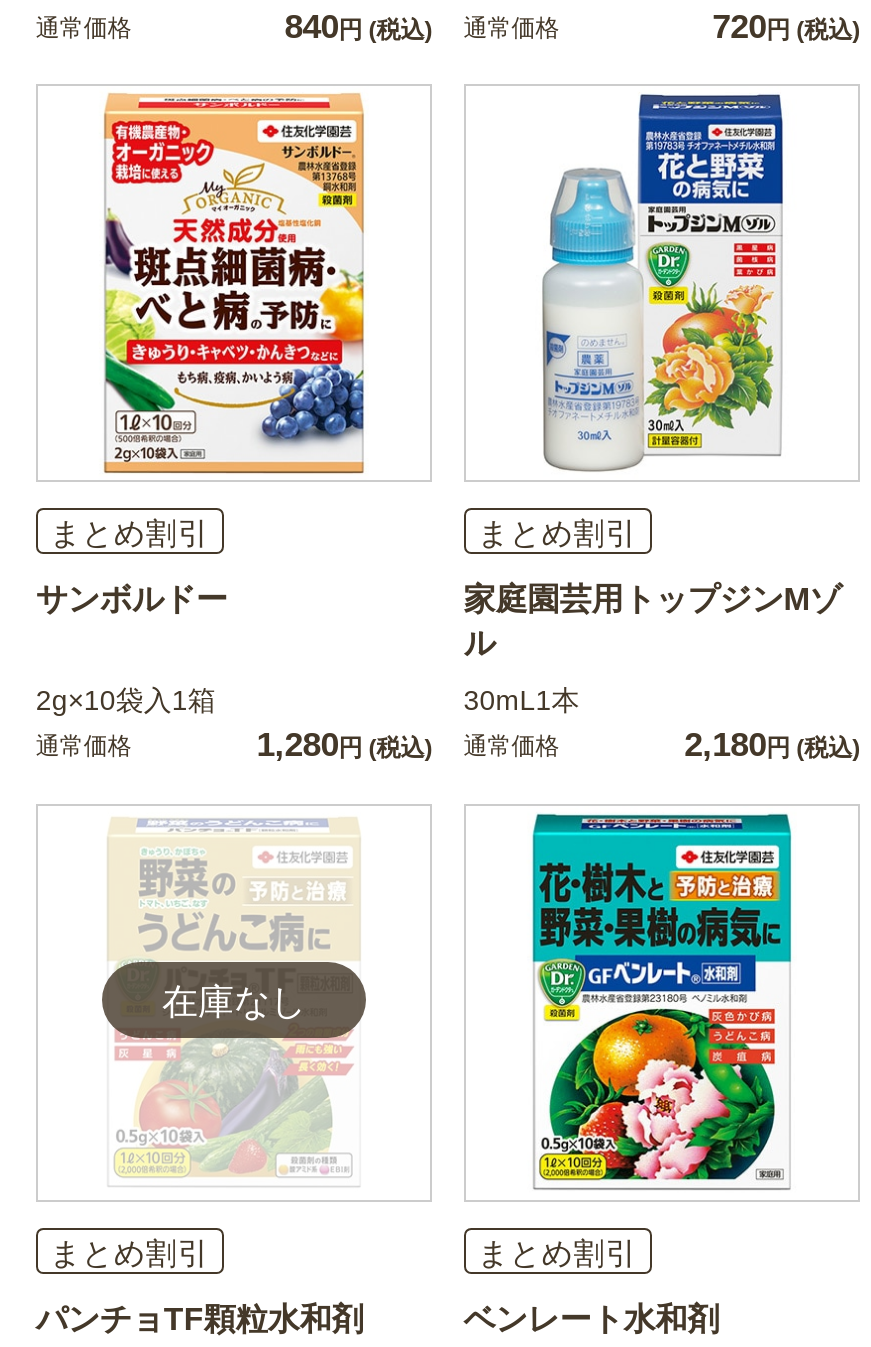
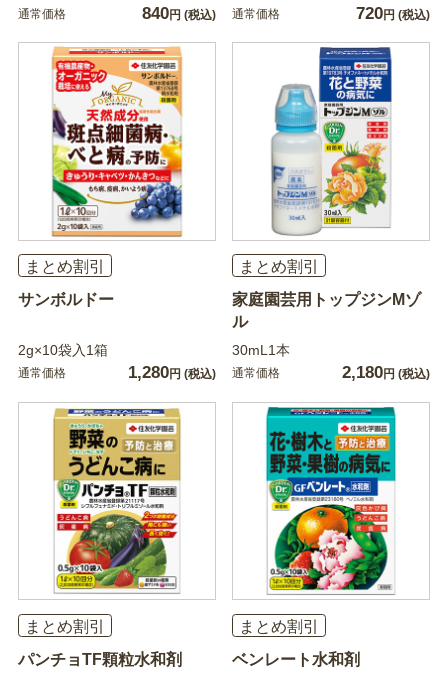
- [image]
+ [image]
